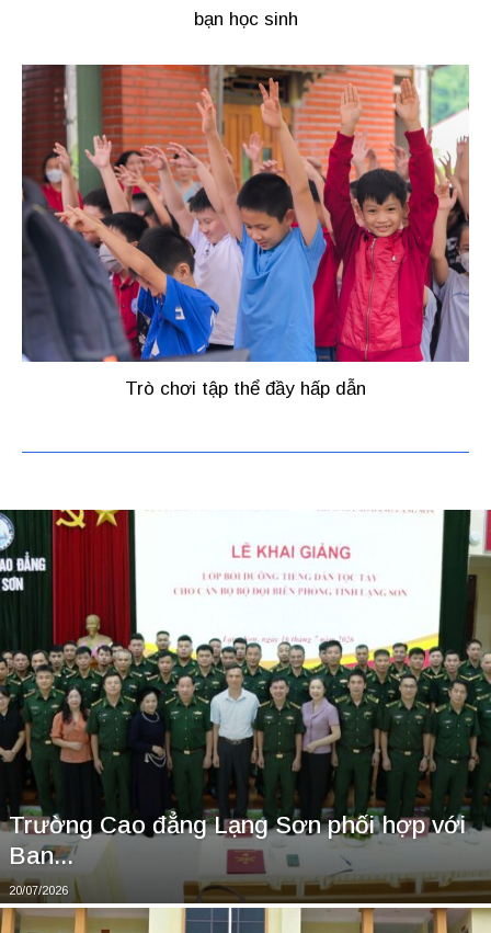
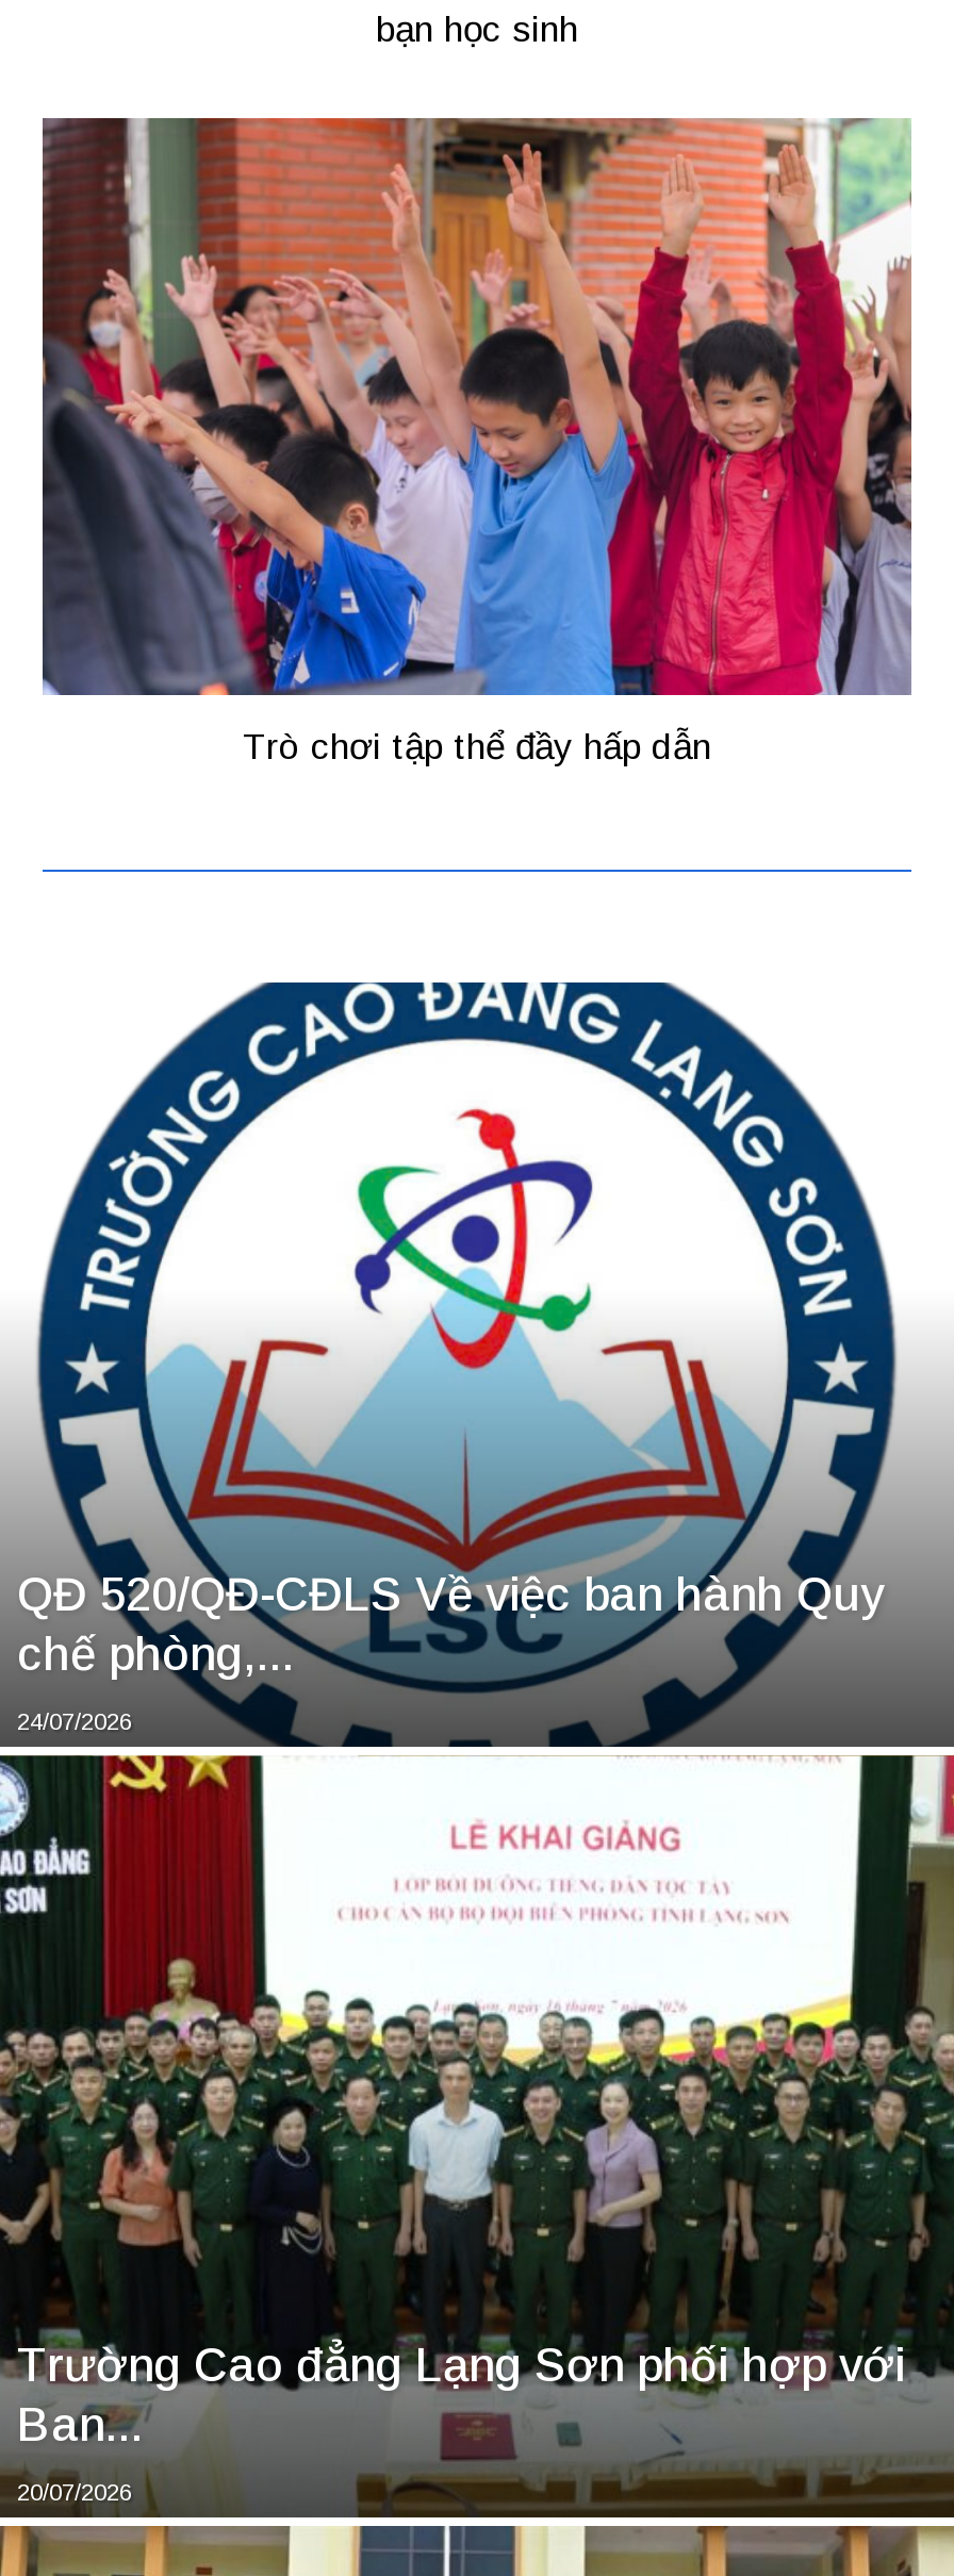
+ [image]
+ QĐ 520/QĐ-CĐLS Về việc ban hành Quy
+ chế phòng,...
+ 24/07/2026
